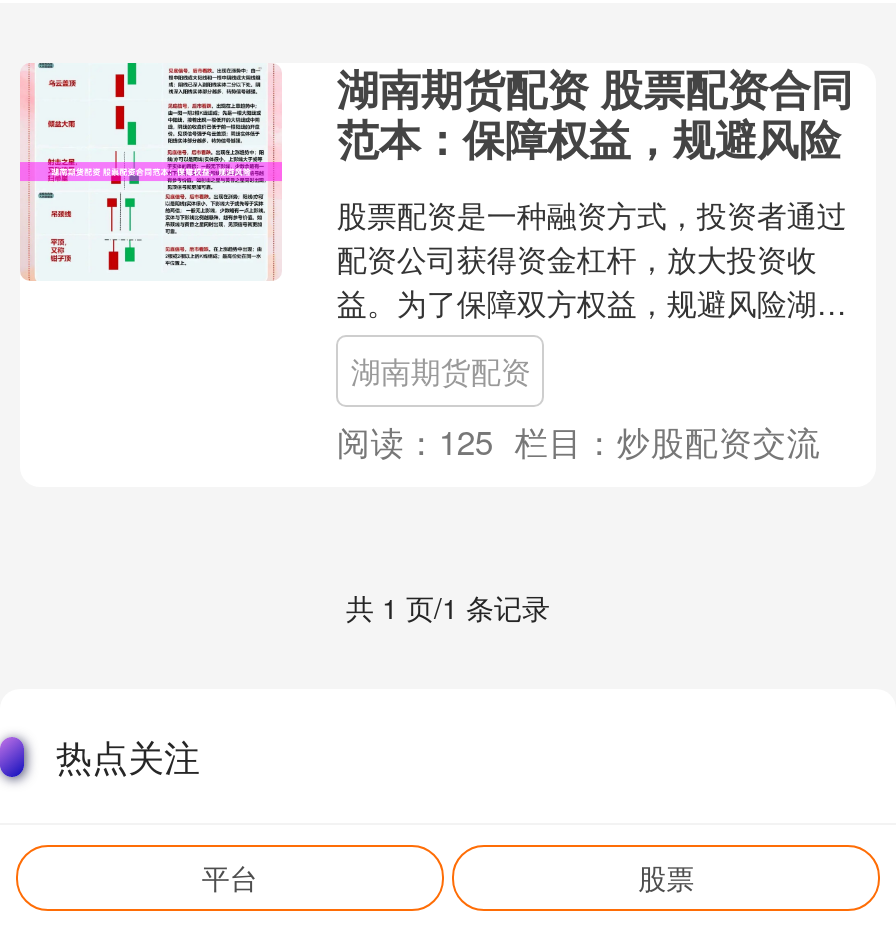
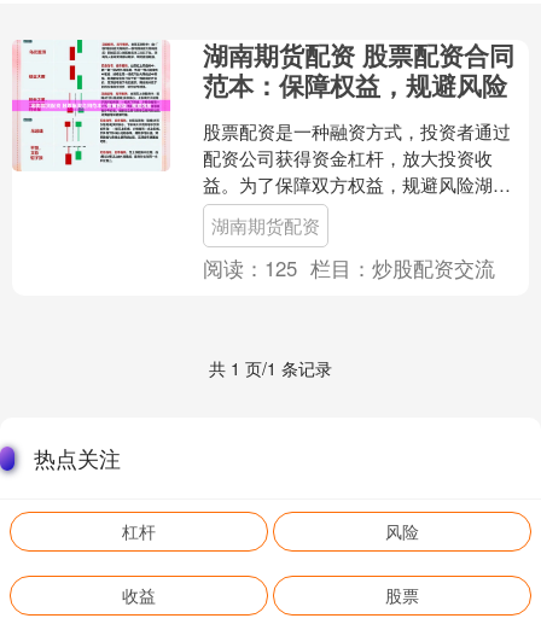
- 平台
+ 杠杆
+ 风险
+ 收益
